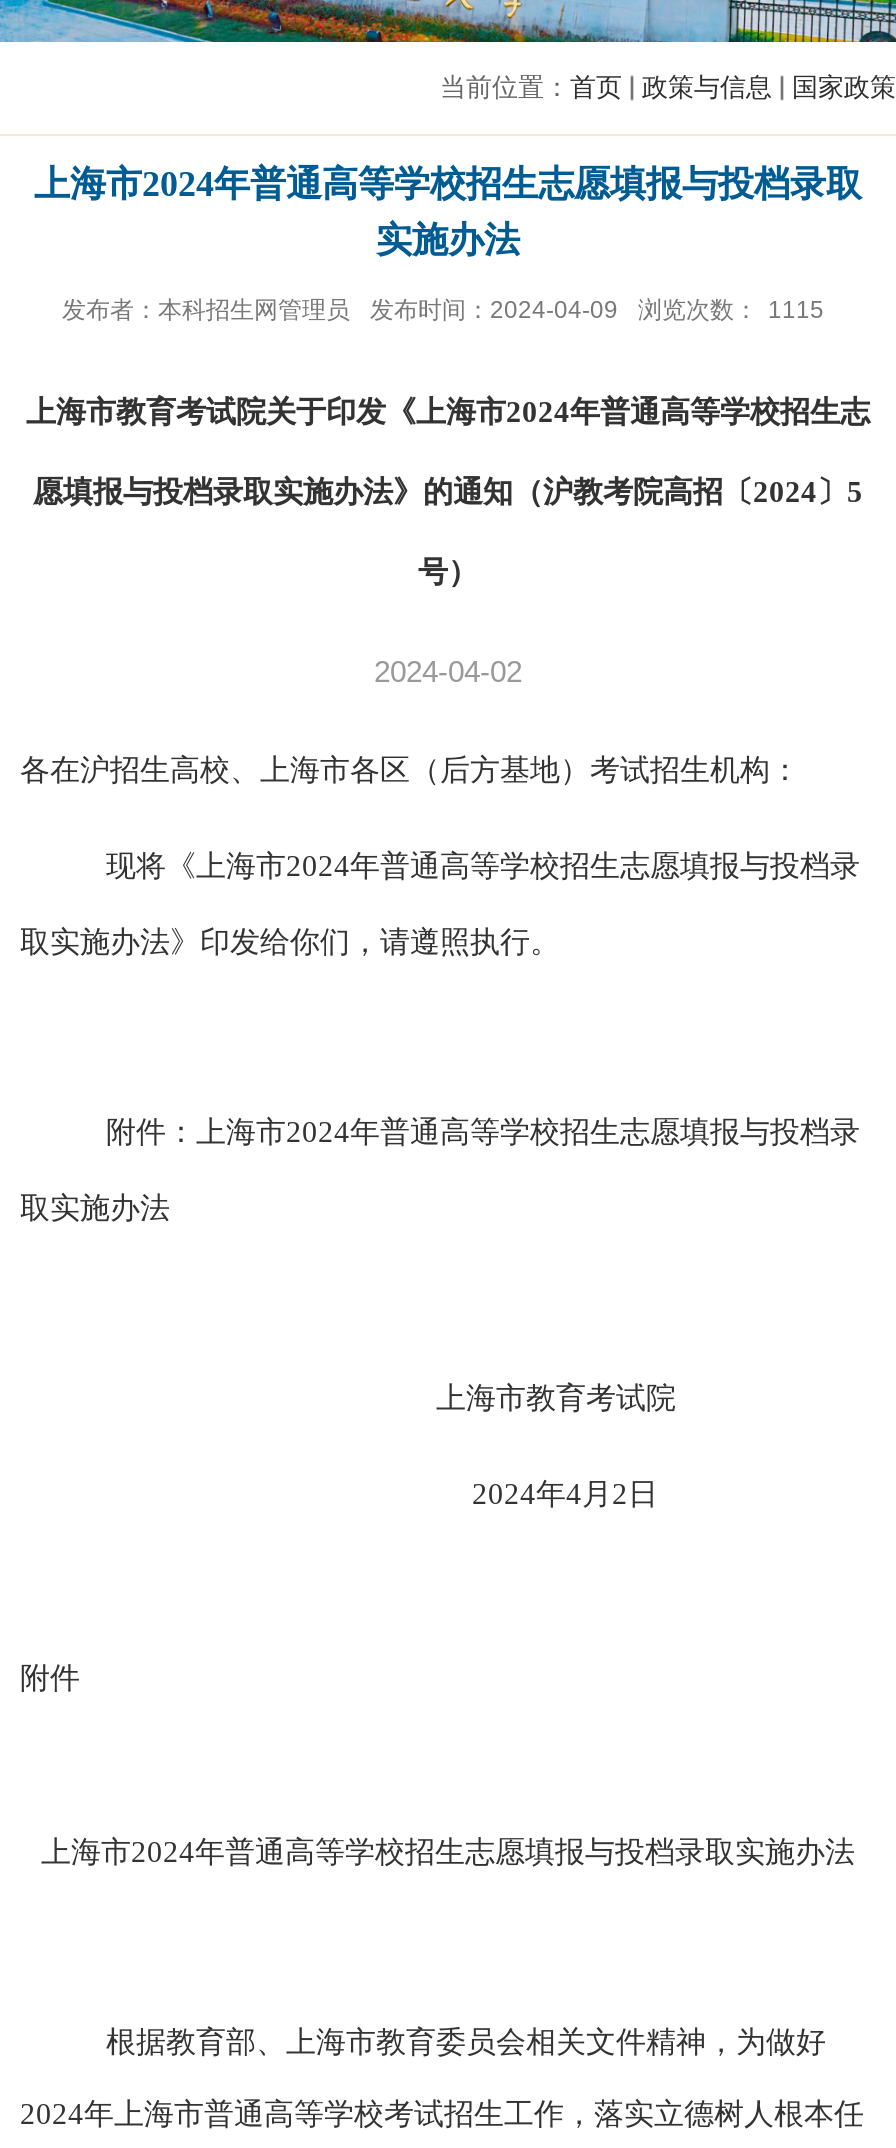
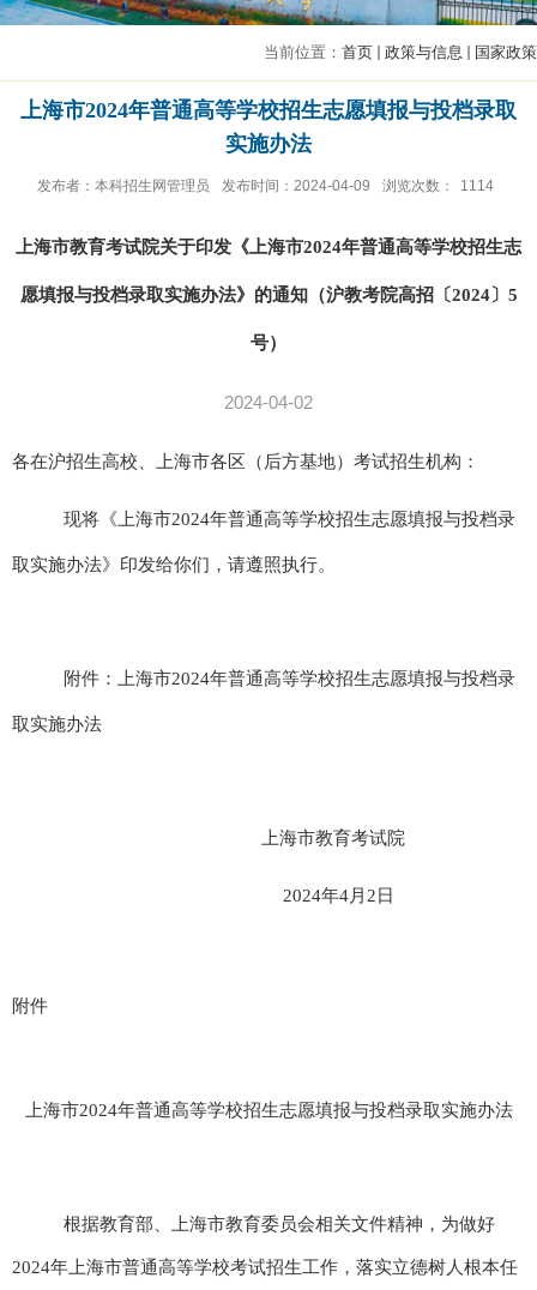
- 发布者：本科招生网管理员 发布时间：2024-04-09 浏览次数： 1115
+ 发布者：本科招生网管理员 发布时间：2024-04-09 浏览次数： 1114
